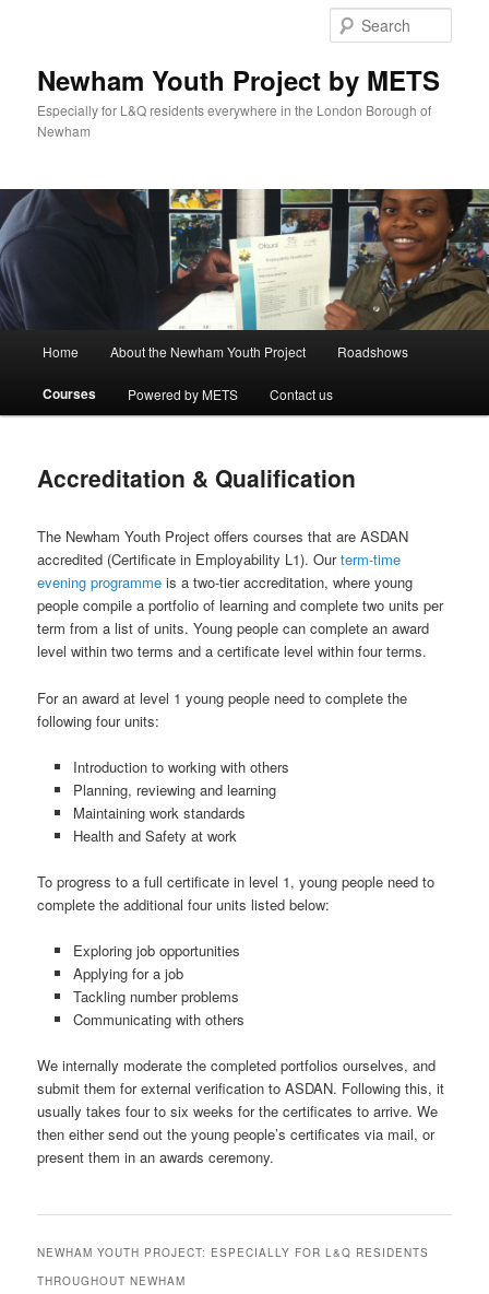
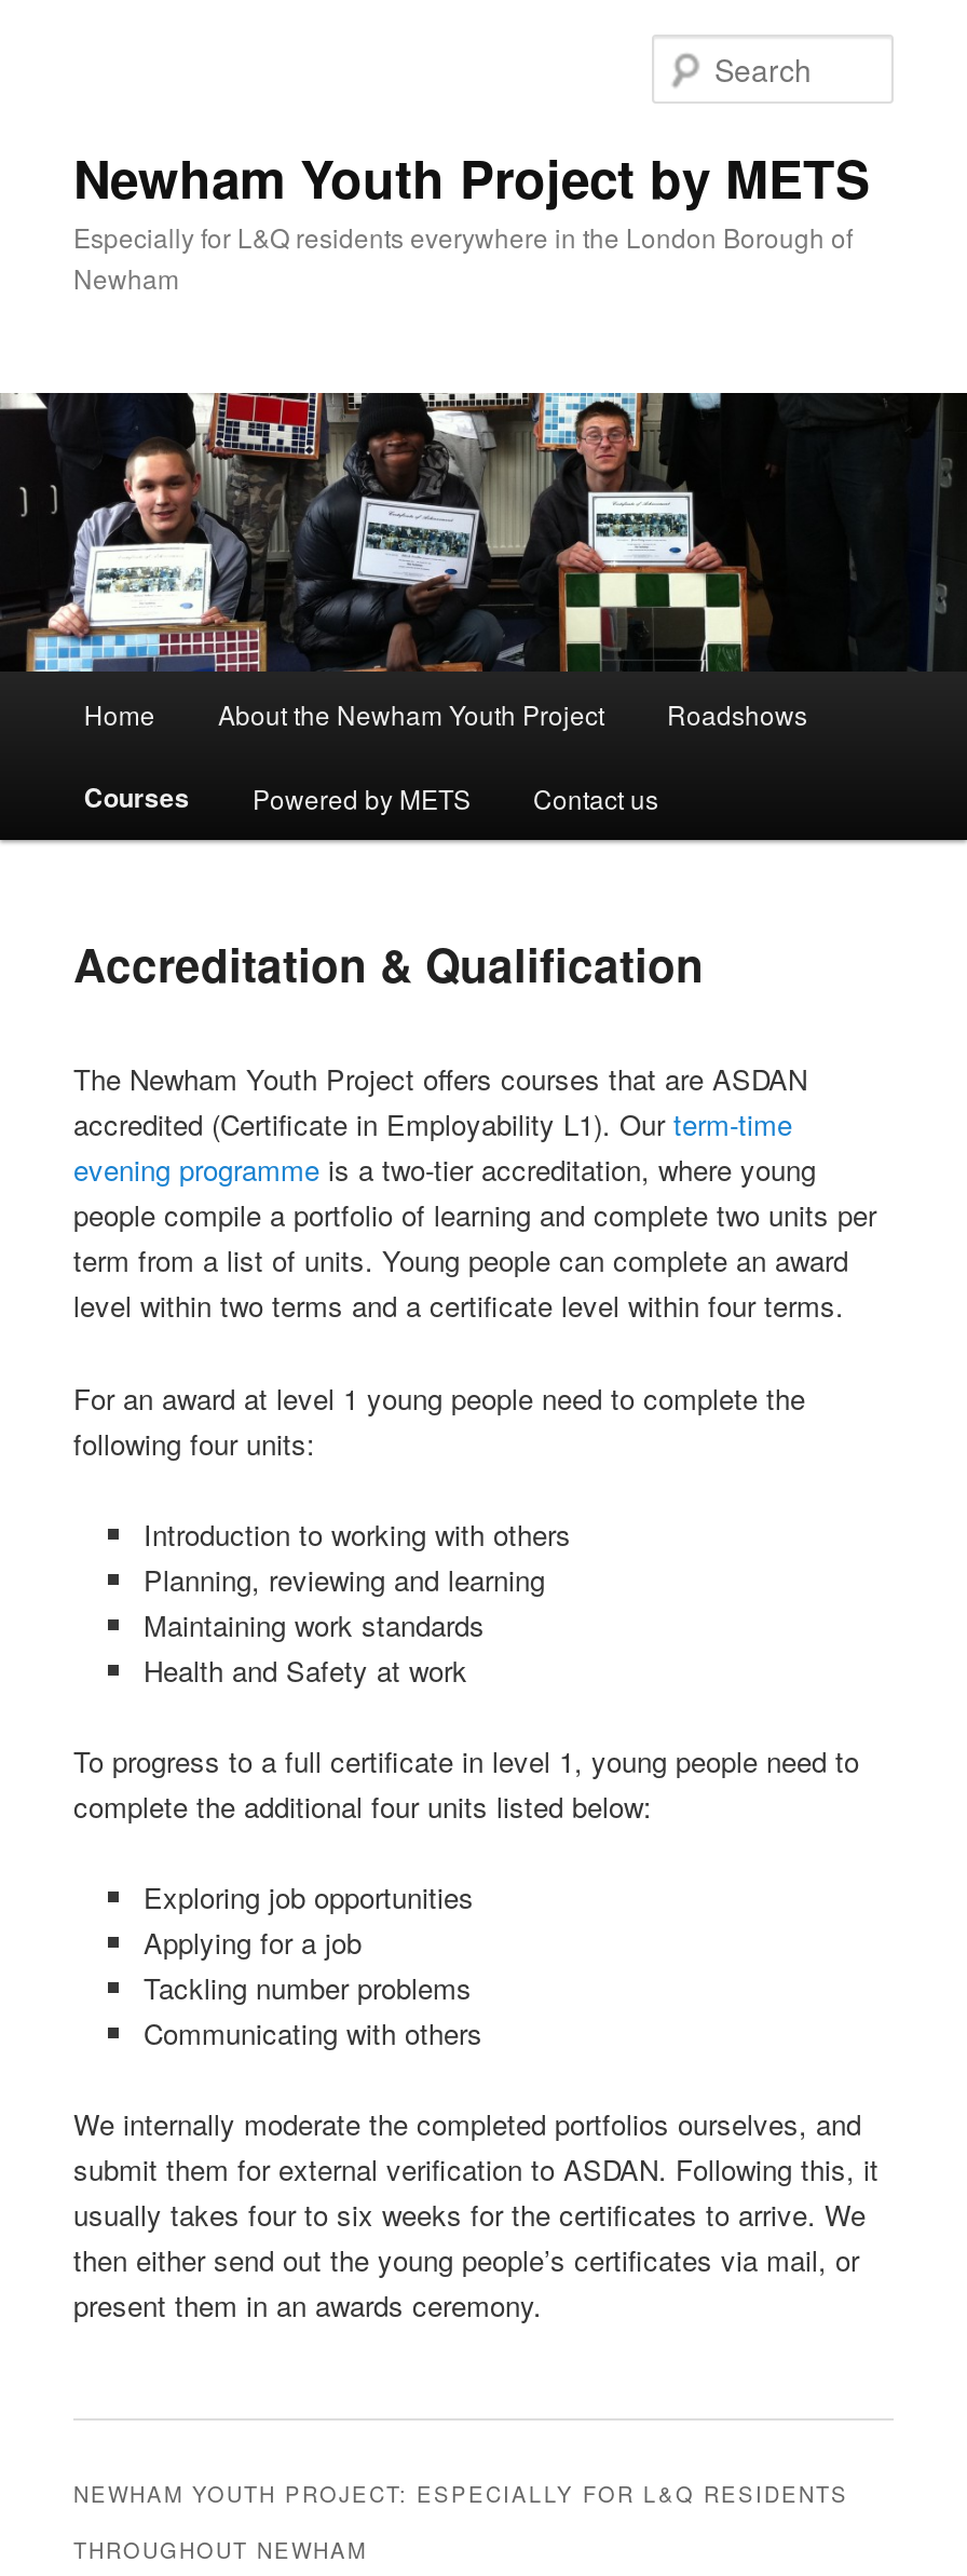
- [image]
+ [image]
